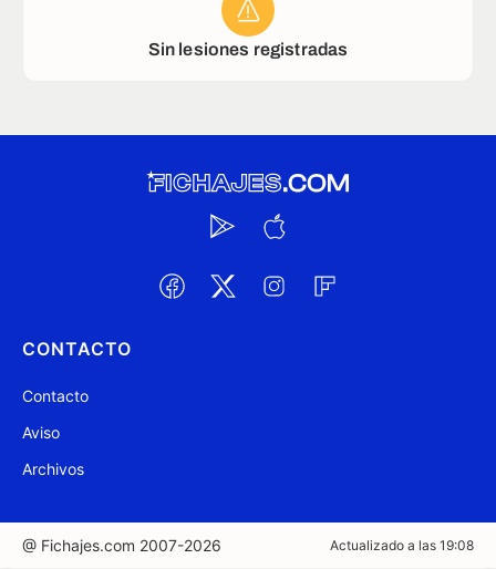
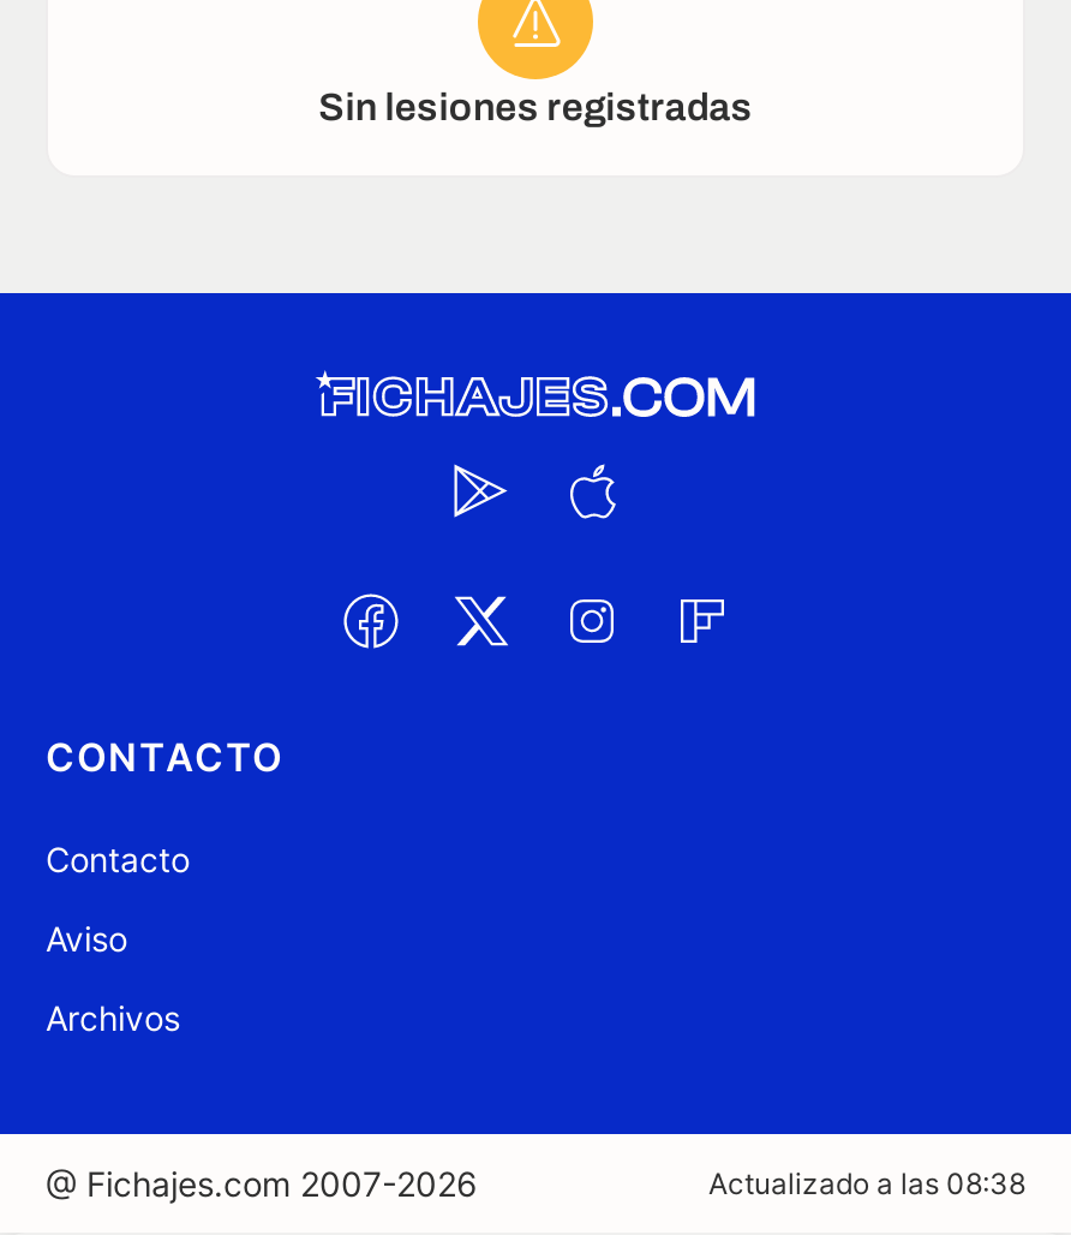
- Actualizado a las 19:08
+ Actualizado a las 08:38
